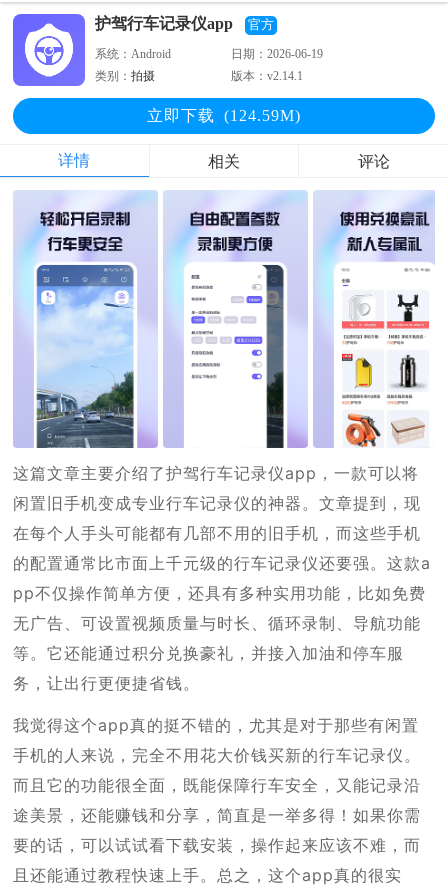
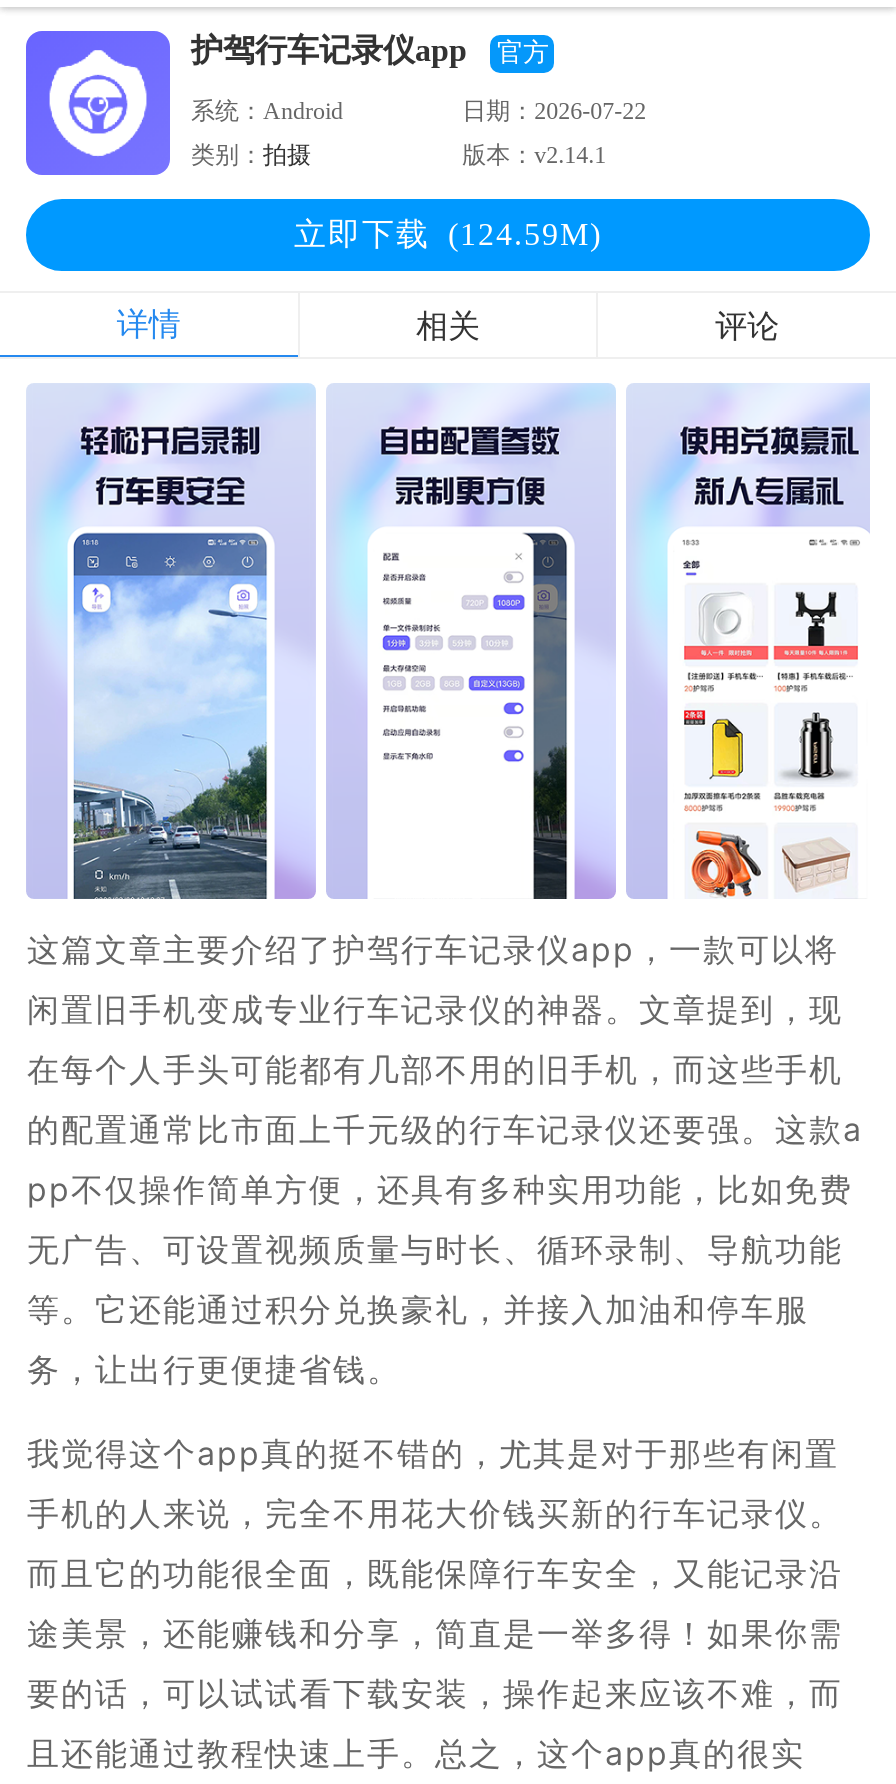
- 日期：2026-06-19
+ 日期：2026-07-22
